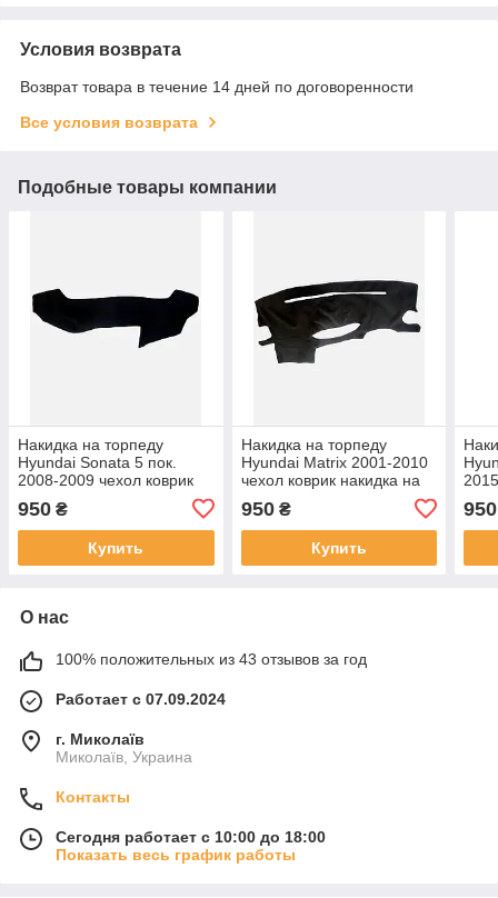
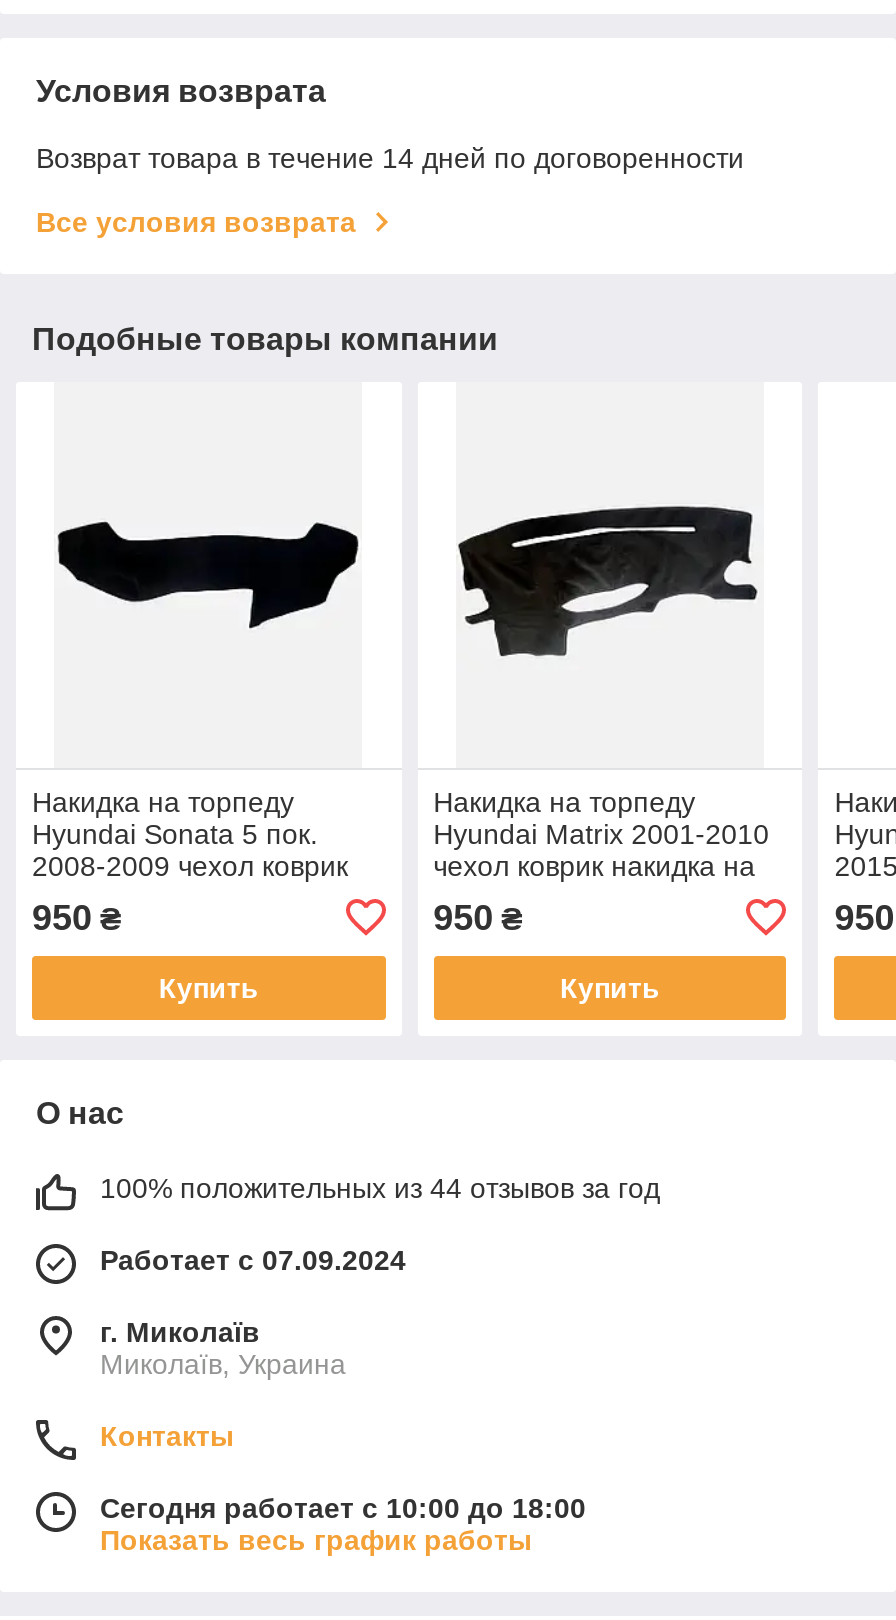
- 100% положительных из 43 отзывов за год
+ 100% положительных из 44 отзывов за год
